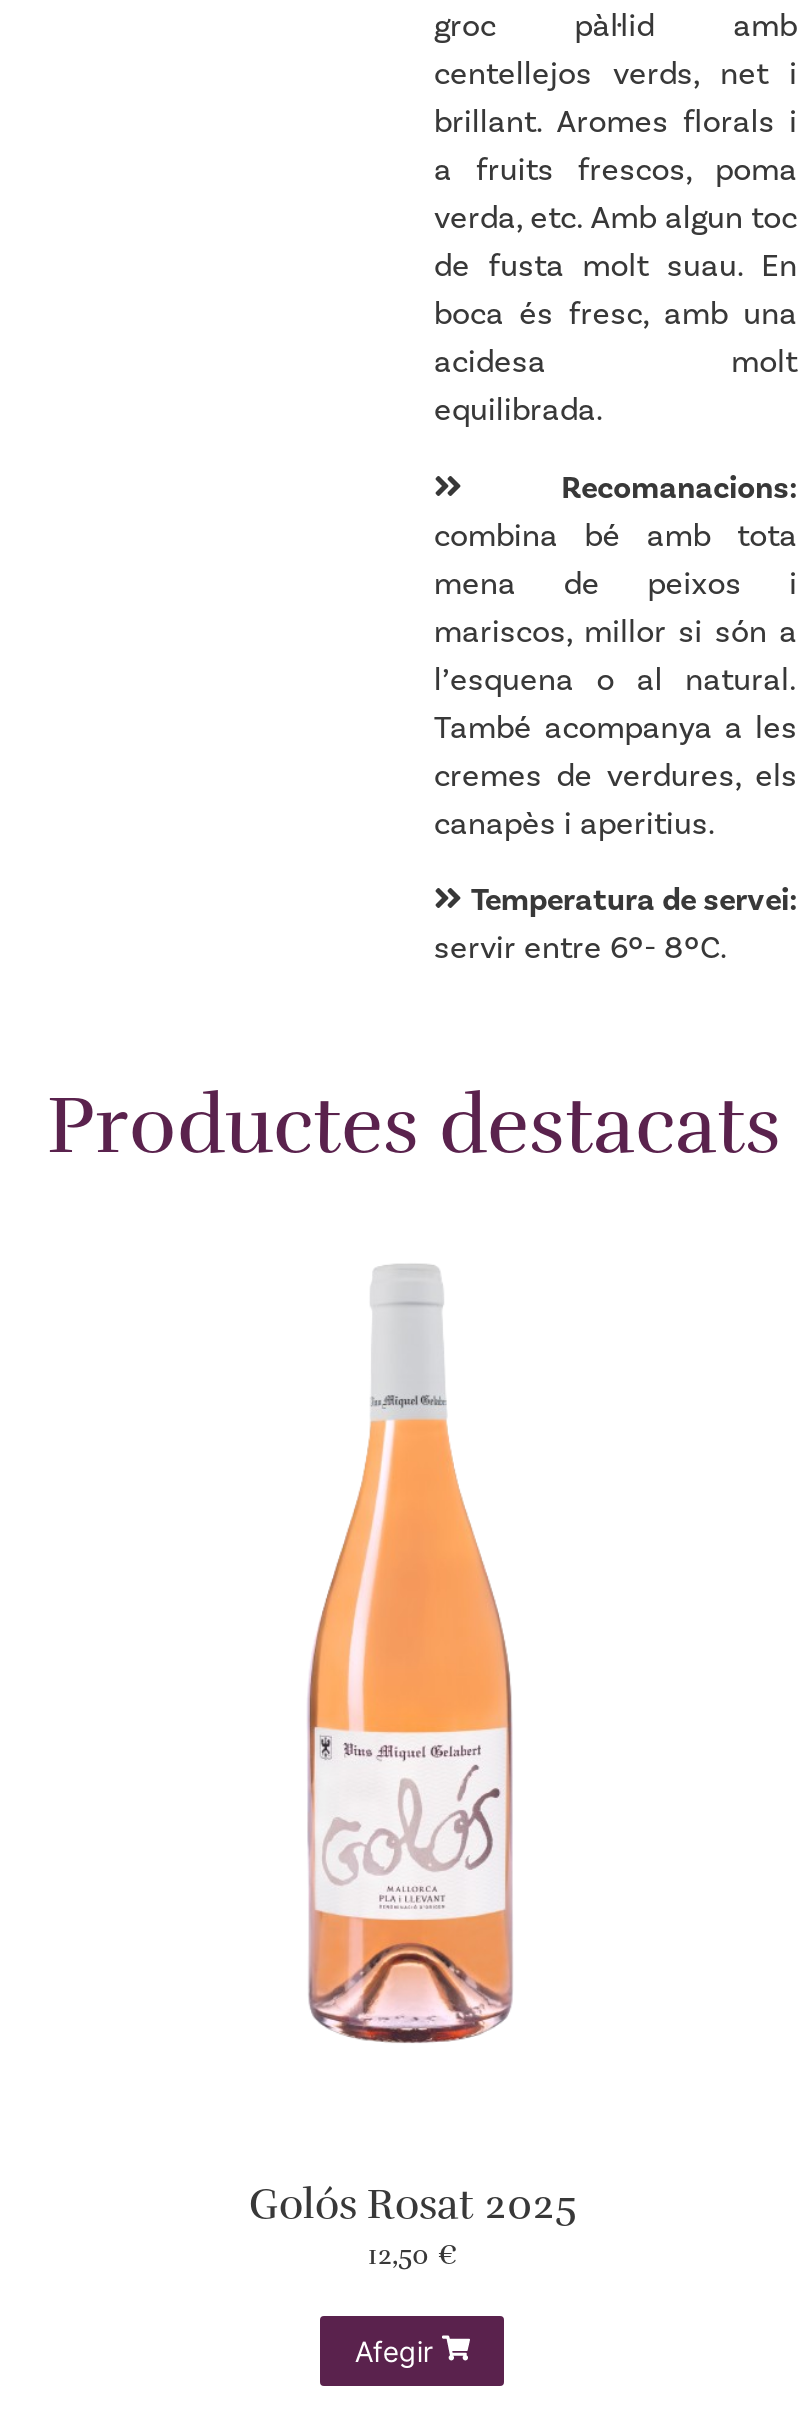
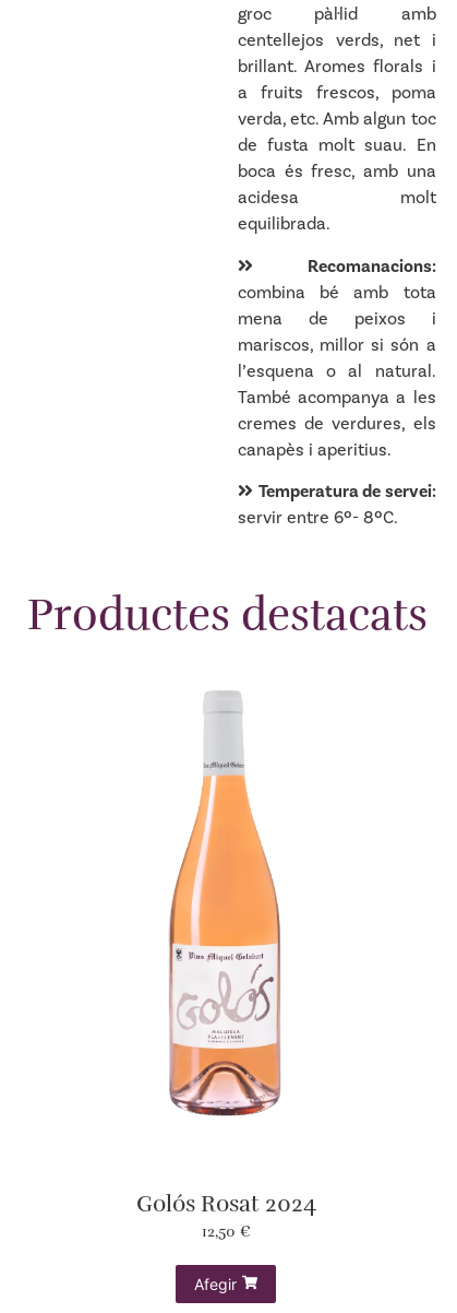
- Golós Rosat 2025
+ Golós Rosat 2024
